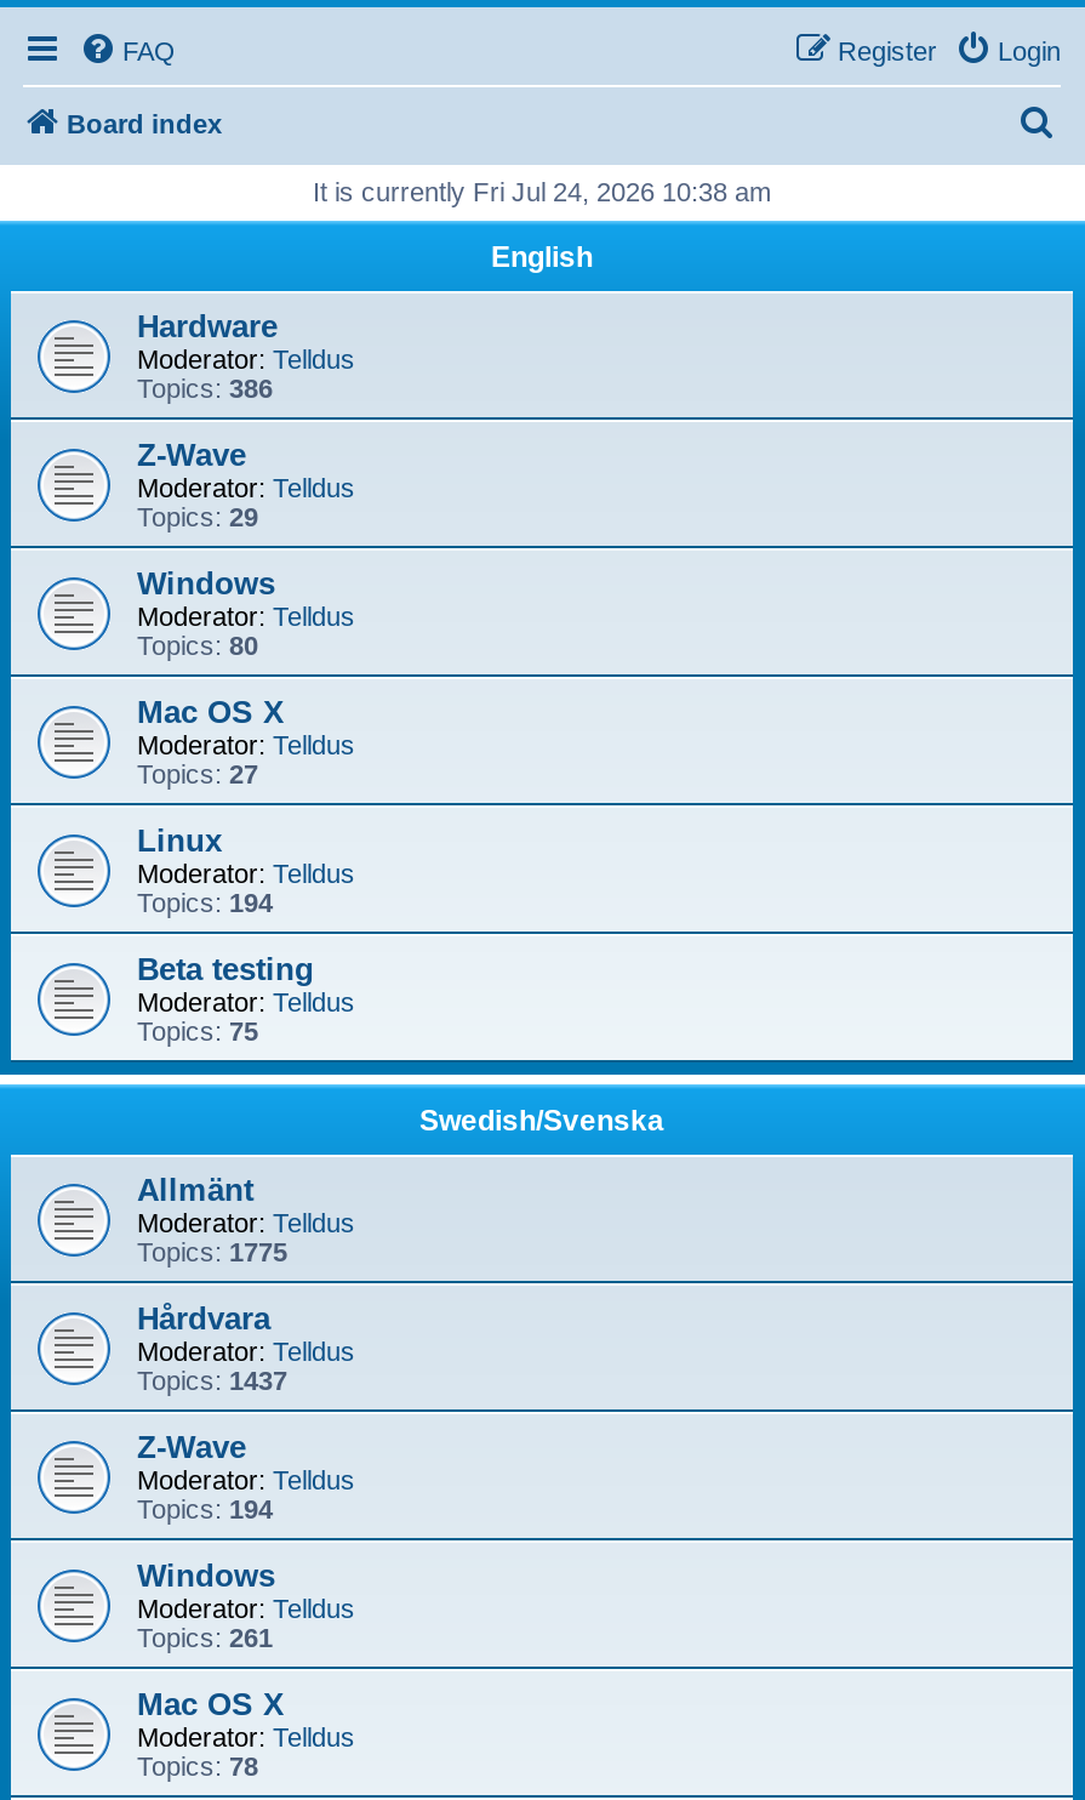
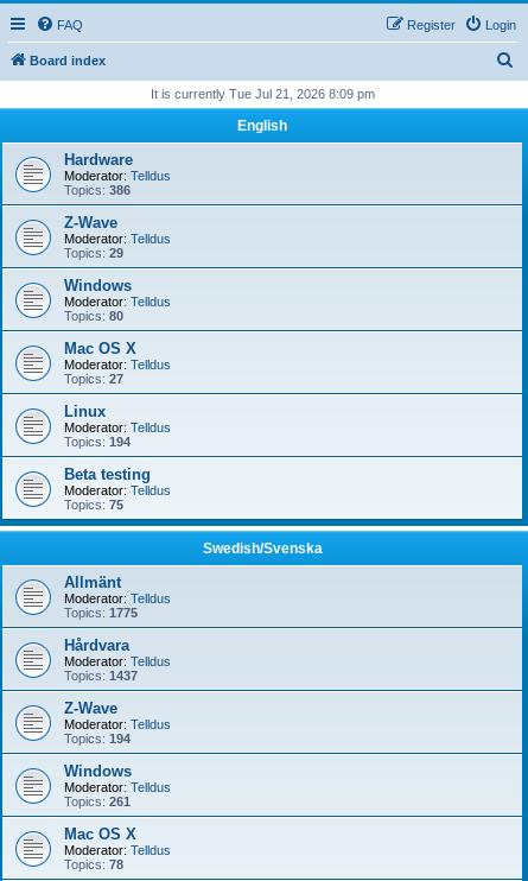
- It is currently Fri Jul 24, 2026 10:38 am
+ It is currently Tue Jul 21, 2026 8:09 pm
